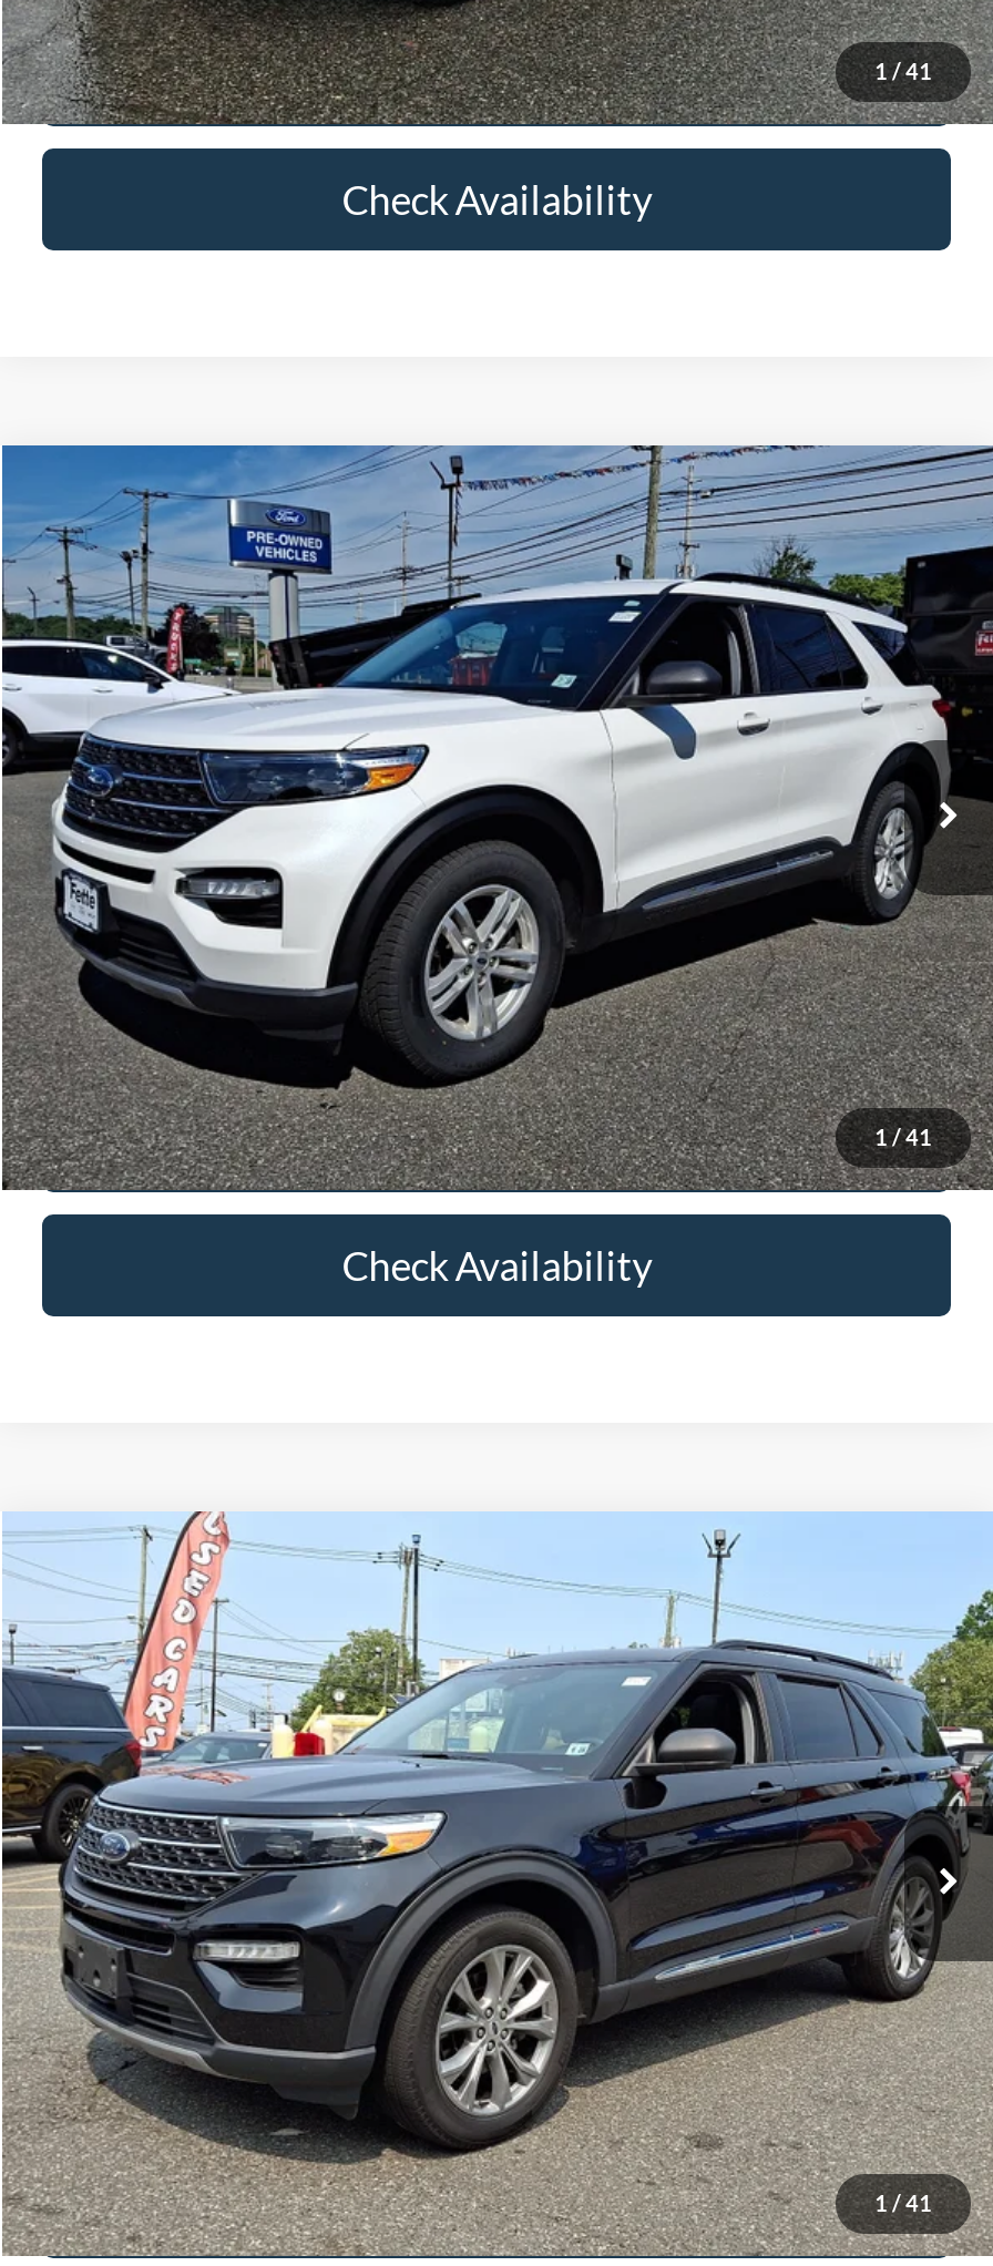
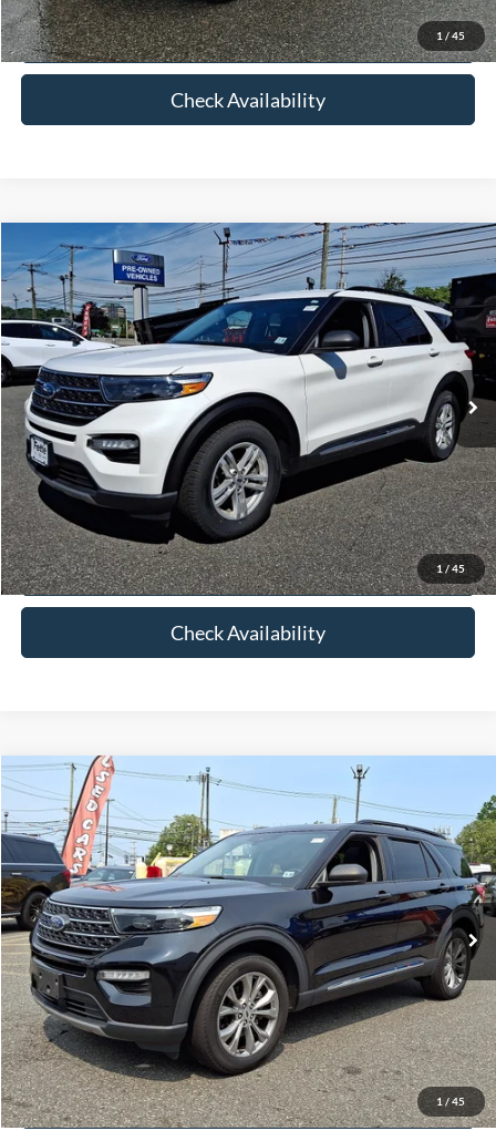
- 1 / 41
+ 1 / 45

- 1 / 41
+ 1 / 45

- 1 / 41
+ 1 / 45
